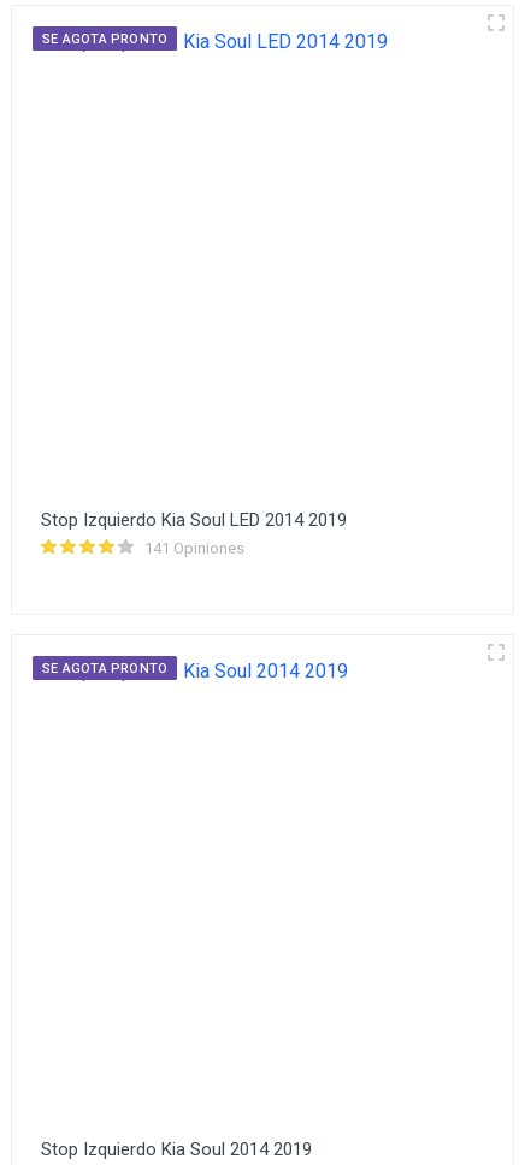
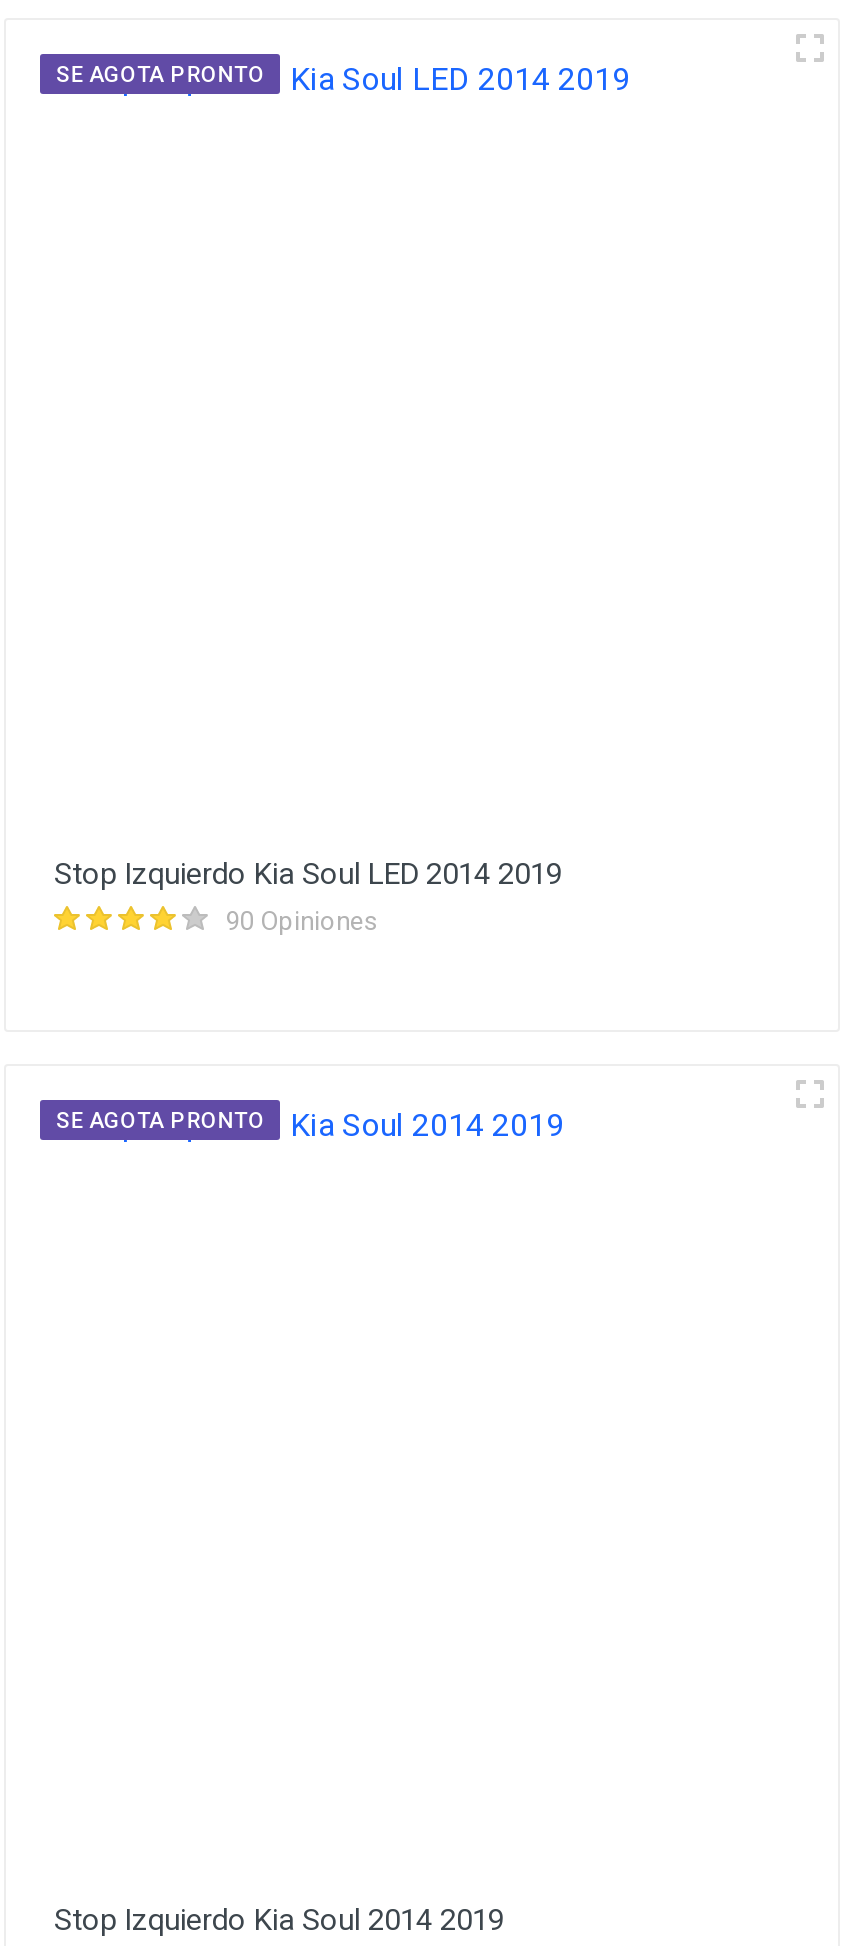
- 141 Opiniones
+ 90 Opiniones
